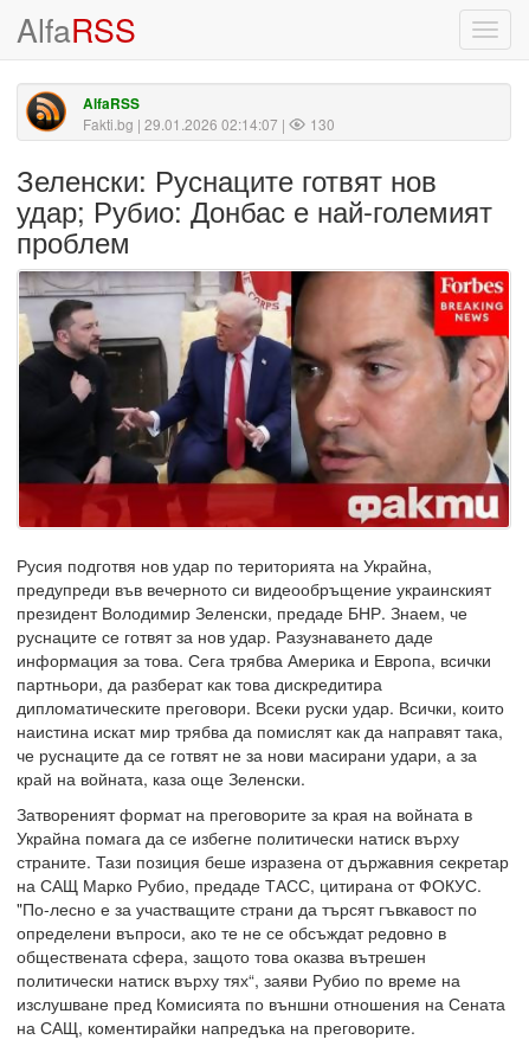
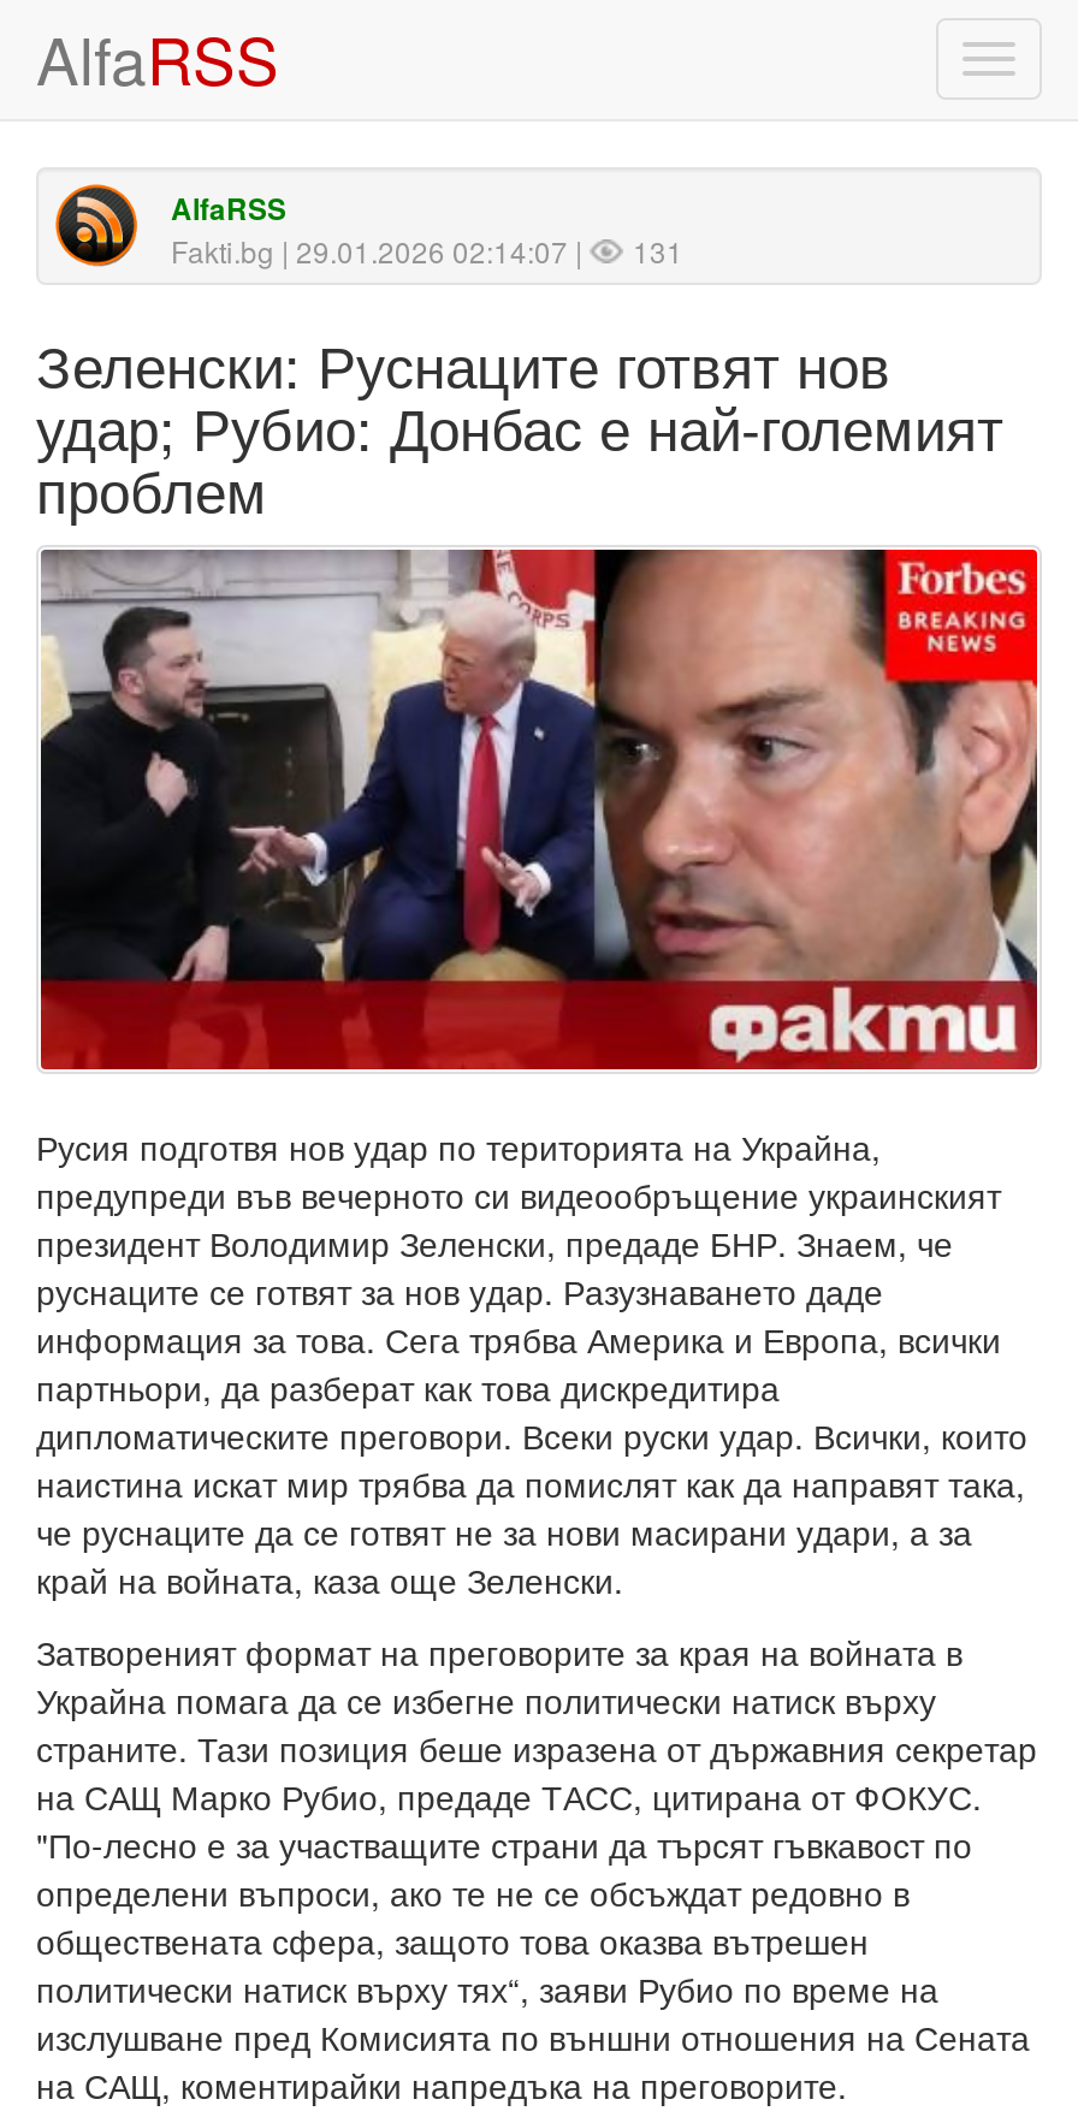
- 130
+ 131
